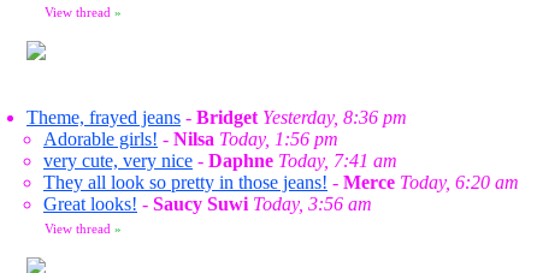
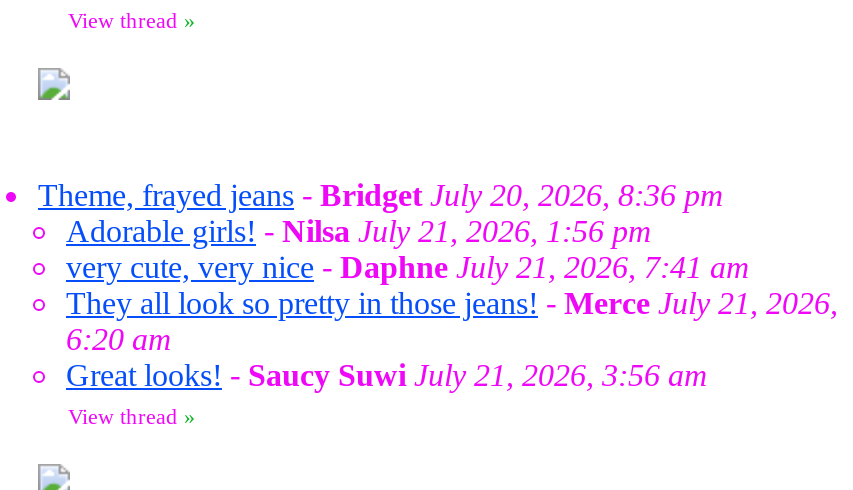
- Theme, frayed jeans - Bridget Yesterday, 8:36 pm
- Adorable girls! - Nilsa Today, 1:56 pm
- very cute, very nice - Daphne Today, 7:41 am
- They all look so pretty in those jeans! - Merce Today, 6:20 am
- Great looks! - Saucy Suwi Today, 3:56 am
+ Theme, frayed jeans - Bridget July 20, 2026, 8:36 pm
+ Adorable girls! - Nilsa July 21, 2026, 1:56 pm
+ very cute, very nice - Daphne July 21, 2026, 7:41 am
+ They all look so pretty in those jeans! - Merce July 21, 2026,
+ 6:20 am
+ Great looks! - Saucy Suwi July 21, 2026, 3:56 am
